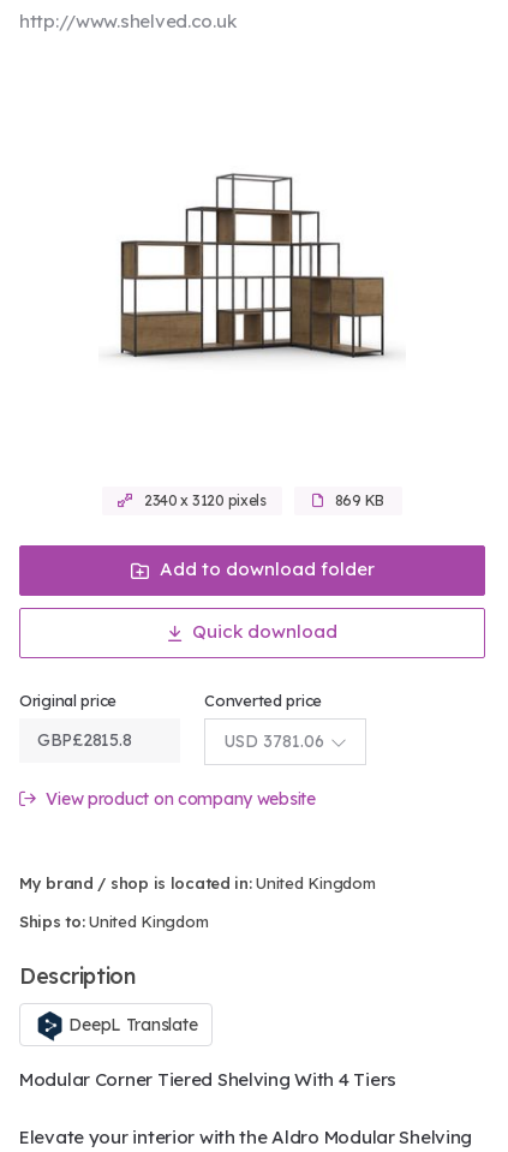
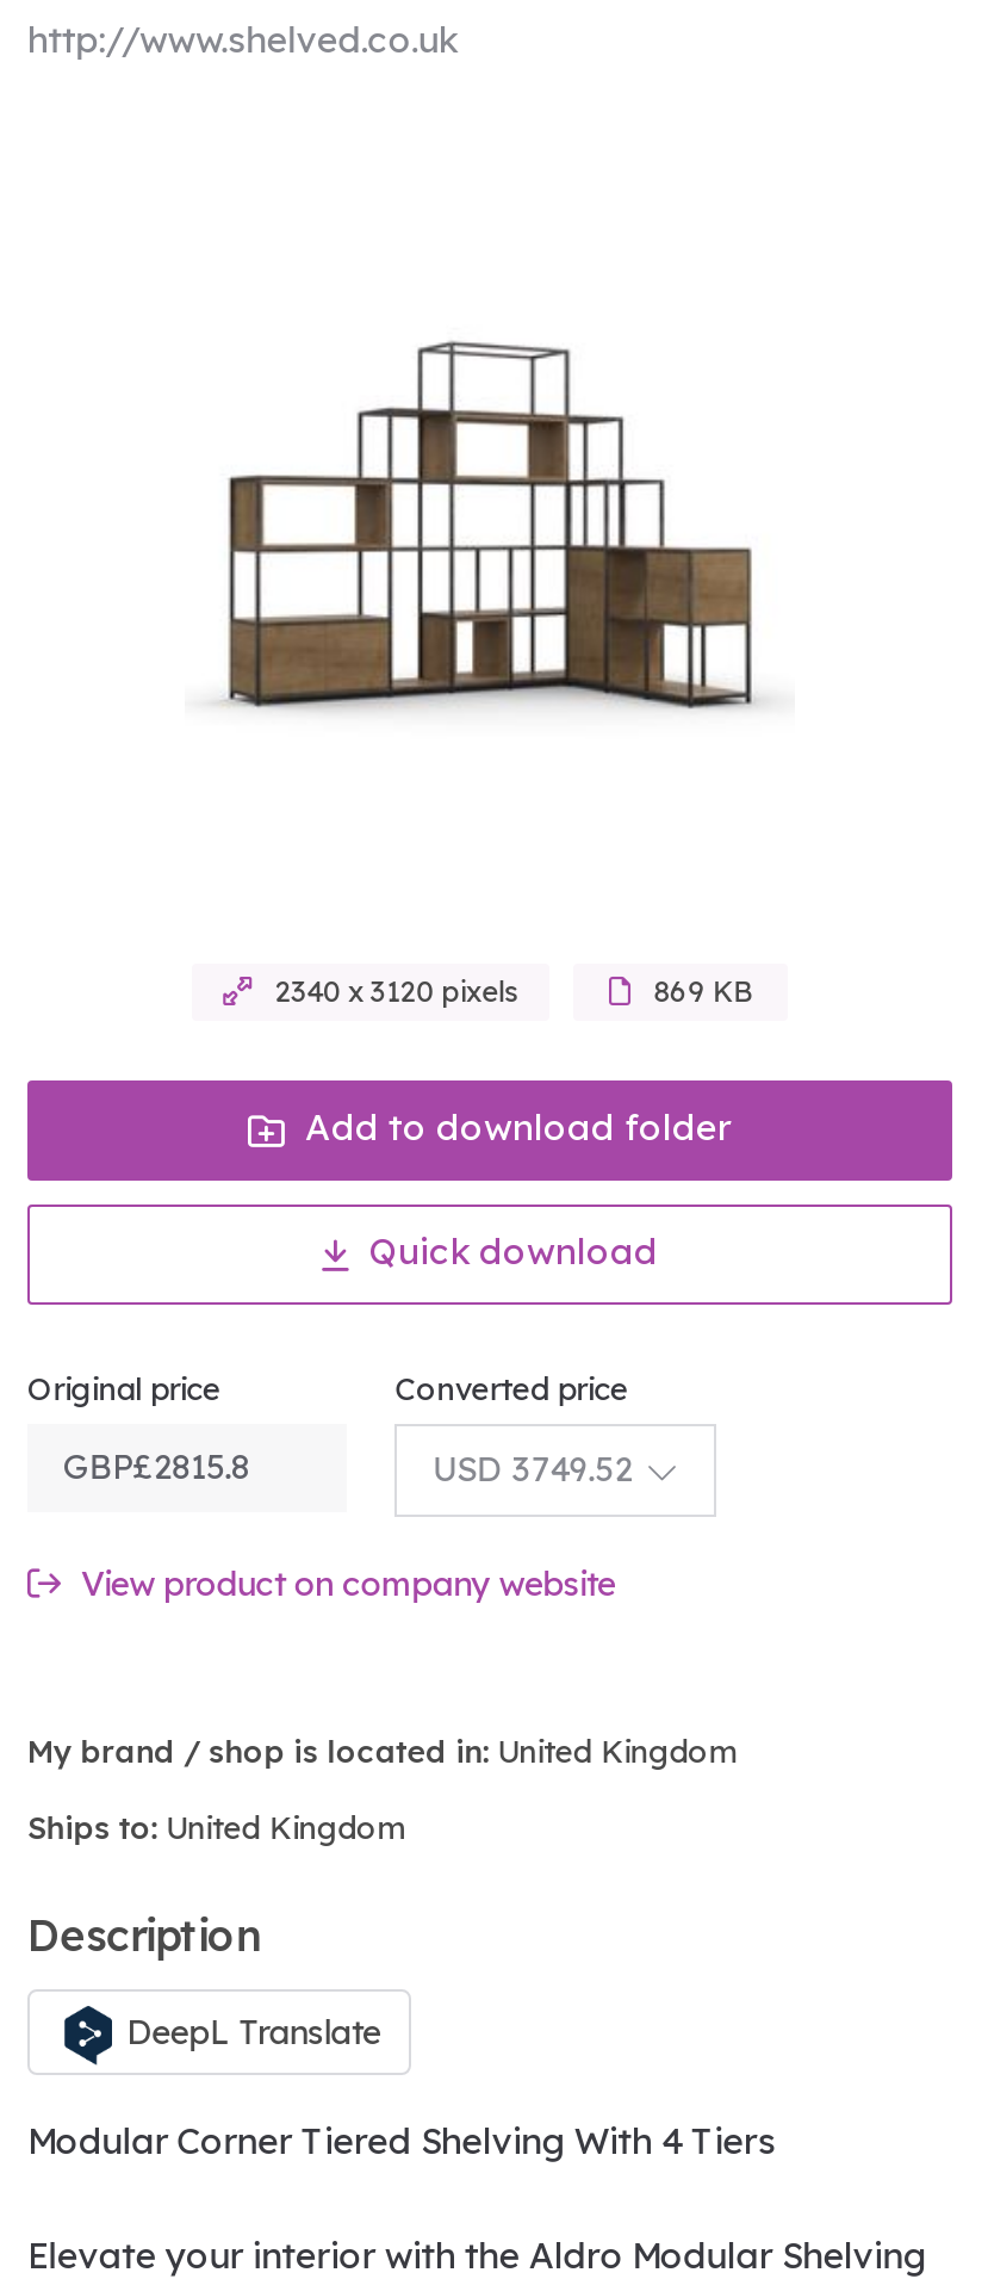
- USD 3781.06
+ USD 3749.52
